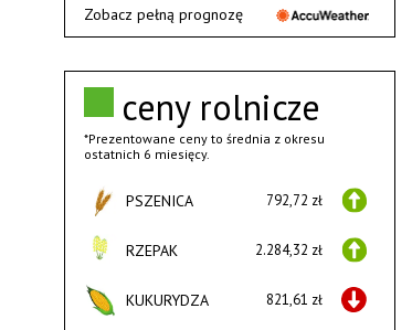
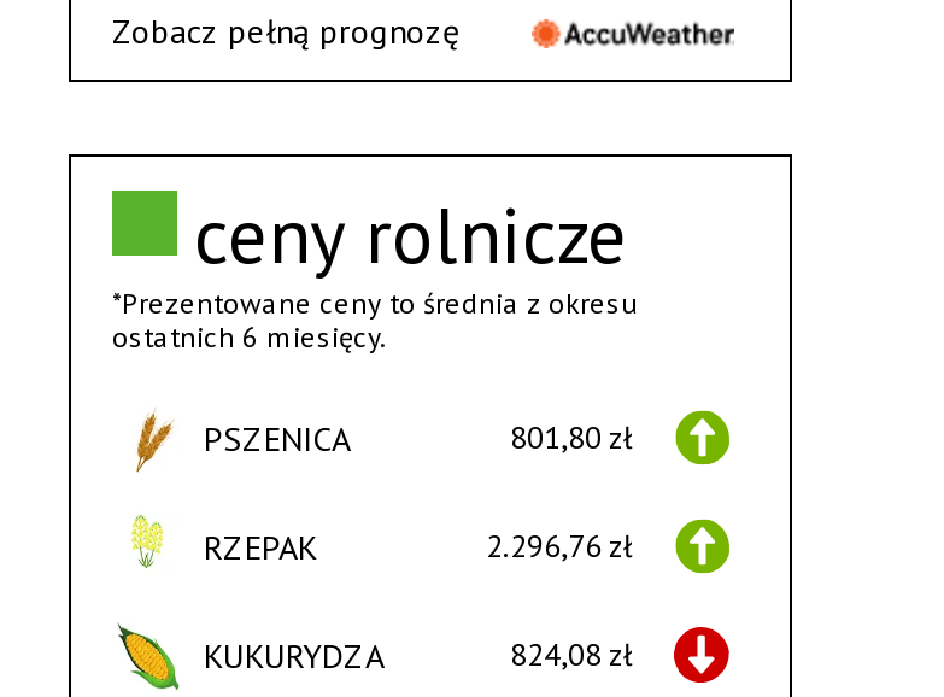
- 792,72 zł
+ 801,80 zł

- 2.284,32 zł
+ 2.296,76 zł

- 821,61 zł
+ 824,08 zł
